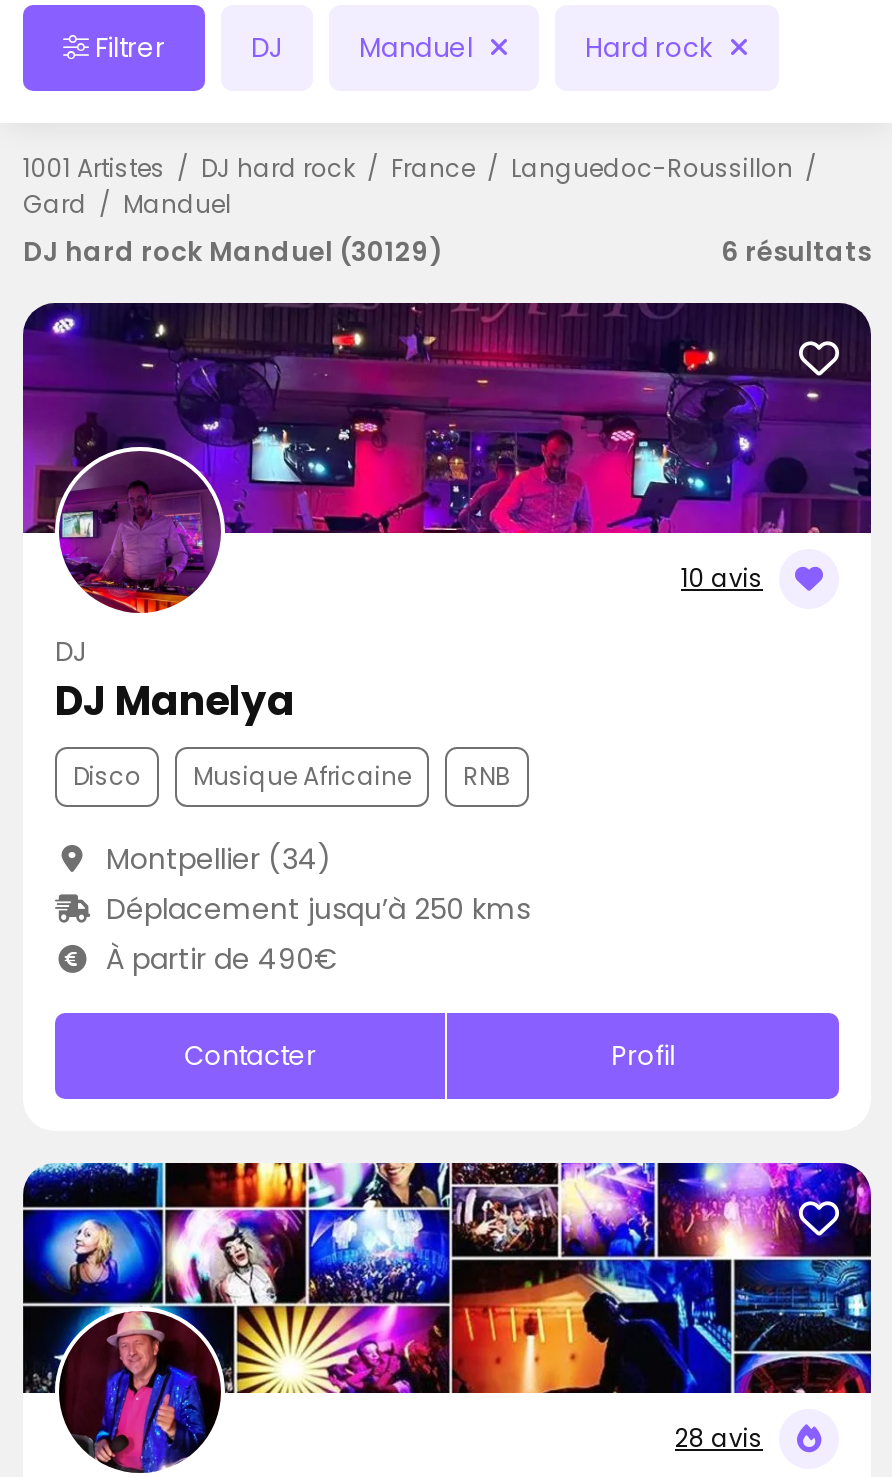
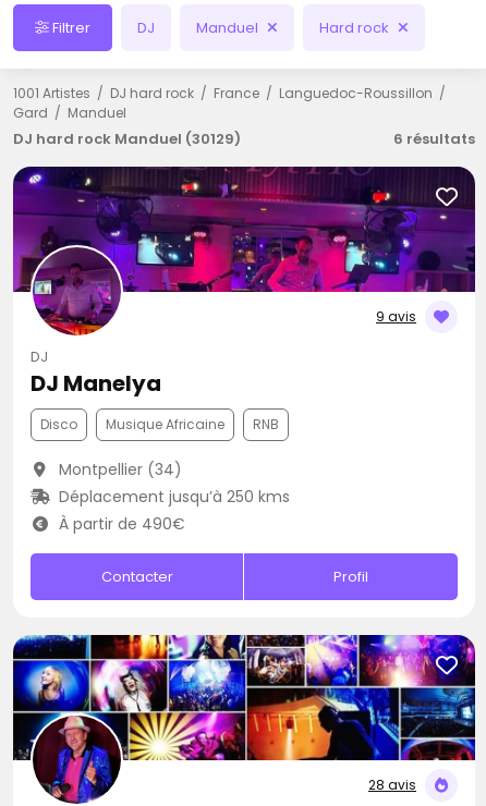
- 10 avis
+ 9 avis
